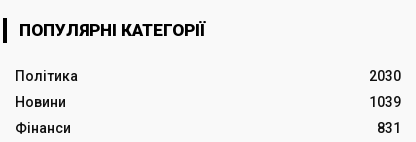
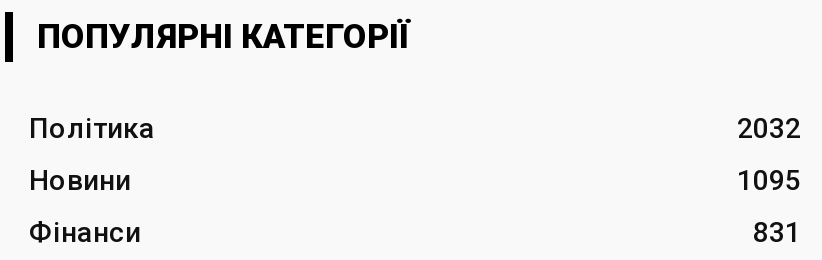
- 2030
+ 2032

- 1039
+ 1095
